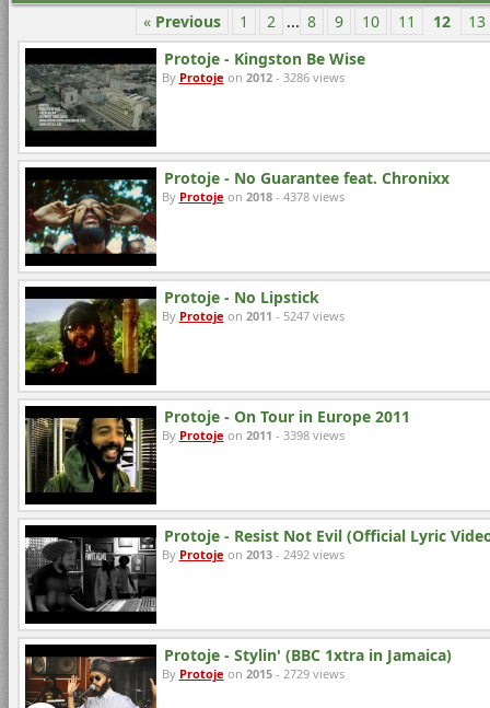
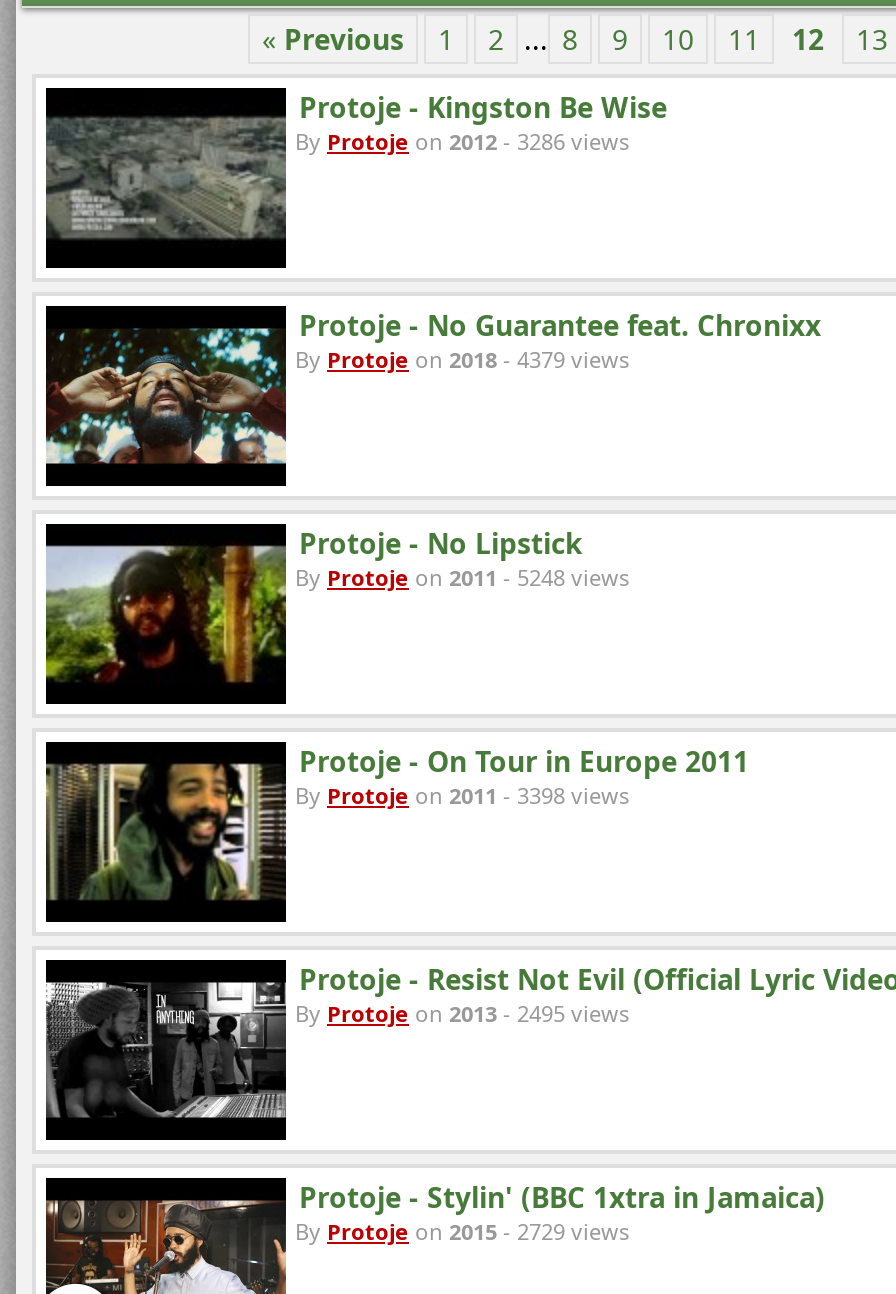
- By Protoje on 2018 - 4378 views
+ By Protoje on 2018 - 4379 views

- By Protoje on 2011 - 5247 views
+ By Protoje on 2011 - 5248 views

- By Protoje on 2013 - 2492 views
+ By Protoje on 2013 - 2495 views
